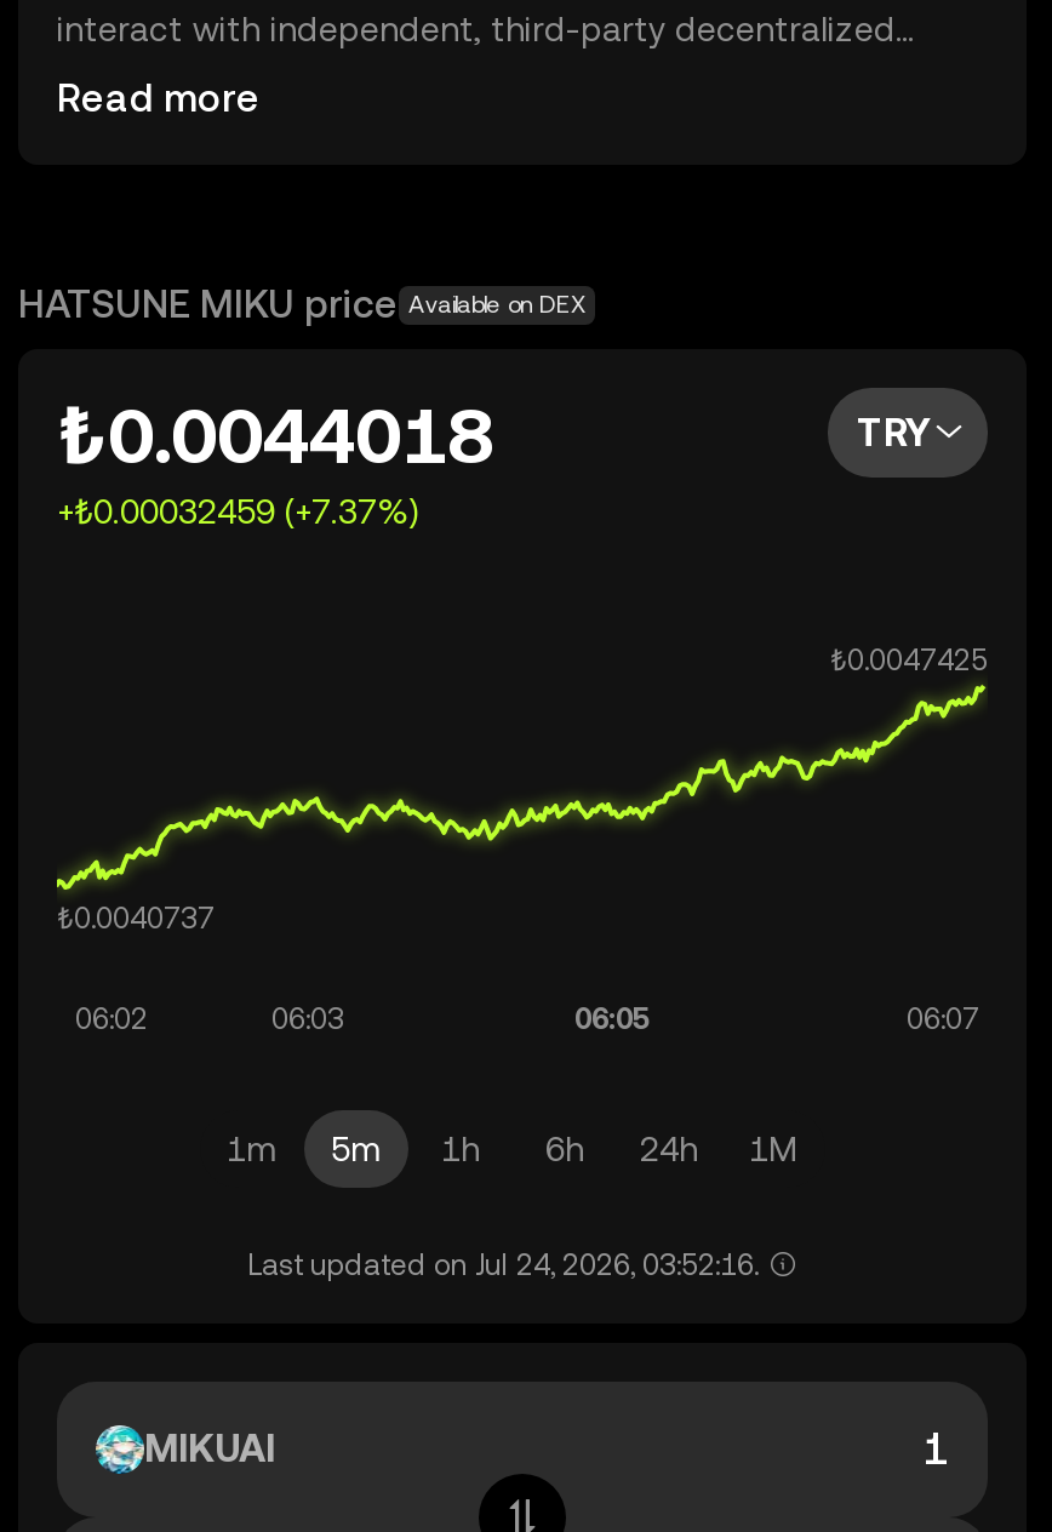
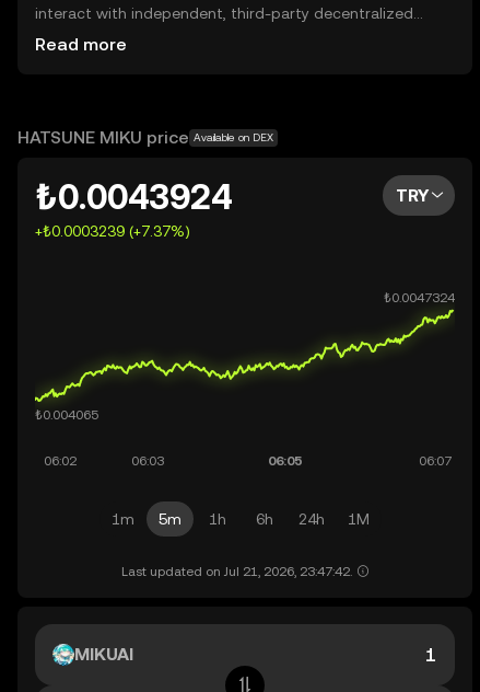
- ₺0.0044018
+ ₺0.0043924

- +₺0.00032459 (+7.37%)
+ +₺0.0003239 (+7.37%)

- Last updated on Jul 24, 2026, 03:52:16.
+ Last updated on Jul 21, 2026, 23:47:42.
